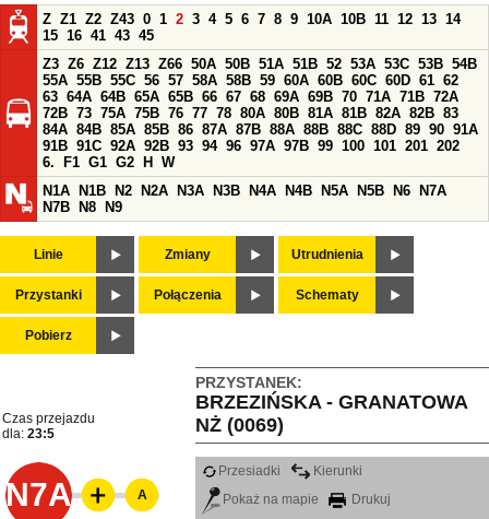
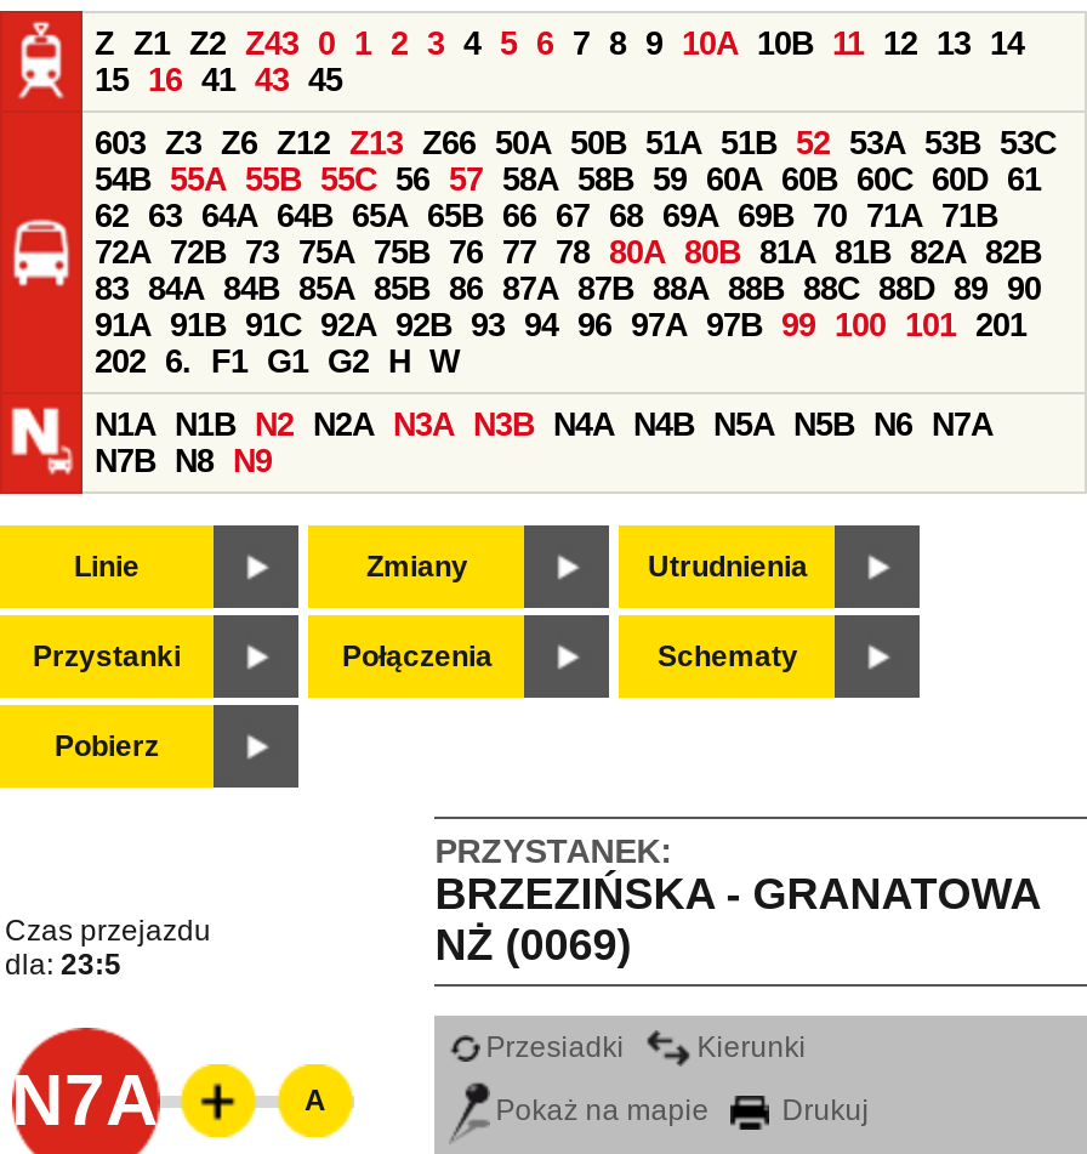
- Z3 Z6 Z12 Z13 Z66 50A 50B 51A 51B 52 53A 53C 53B 54B
- 55A 55B 55C 56 57 58A 58B 59 60A 60B 60C 60D 61 62
- 63 64A 64B 65A 65B 66 67 68 69A 69B 70 71A 71B 72A
- 72B 73 75A 75B 76 77 78 80A 80B 81A 81B 82A 82B 83
- 84A 84B 85A 85B 86 87A 87B 88A 88B 88C 88D 89 90 91A
- 91B 91C 92A 92B 93 94 96 97A 97B 99 100 101 201 202
- 6. F1 G1 G2 H W
+ 603 Z3 Z6 Z12 Z13 Z66 50A 50B 51A 51B 52 53A 53B 53C
+ 54B 55A 55B 55C 56 57 58A 58B 59 60A 60B 60C 60D 61
+ 62 63 64A 64B 65A 65B 66 67 68 69A 69B 70 71A 71B
+ 72A 72B 73 75A 75B 76 77 78 80A 80B 81A 81B 82A 82B
+ 83 84A 84B 85A 85B 86 87A 87B 88A 88B 88C 88D 89 90
+ 91A 91B 91C 92A 92B 93 94 96 97A 97B 99 100 101 201
+ 202 6. F1 G1 G2 H W
